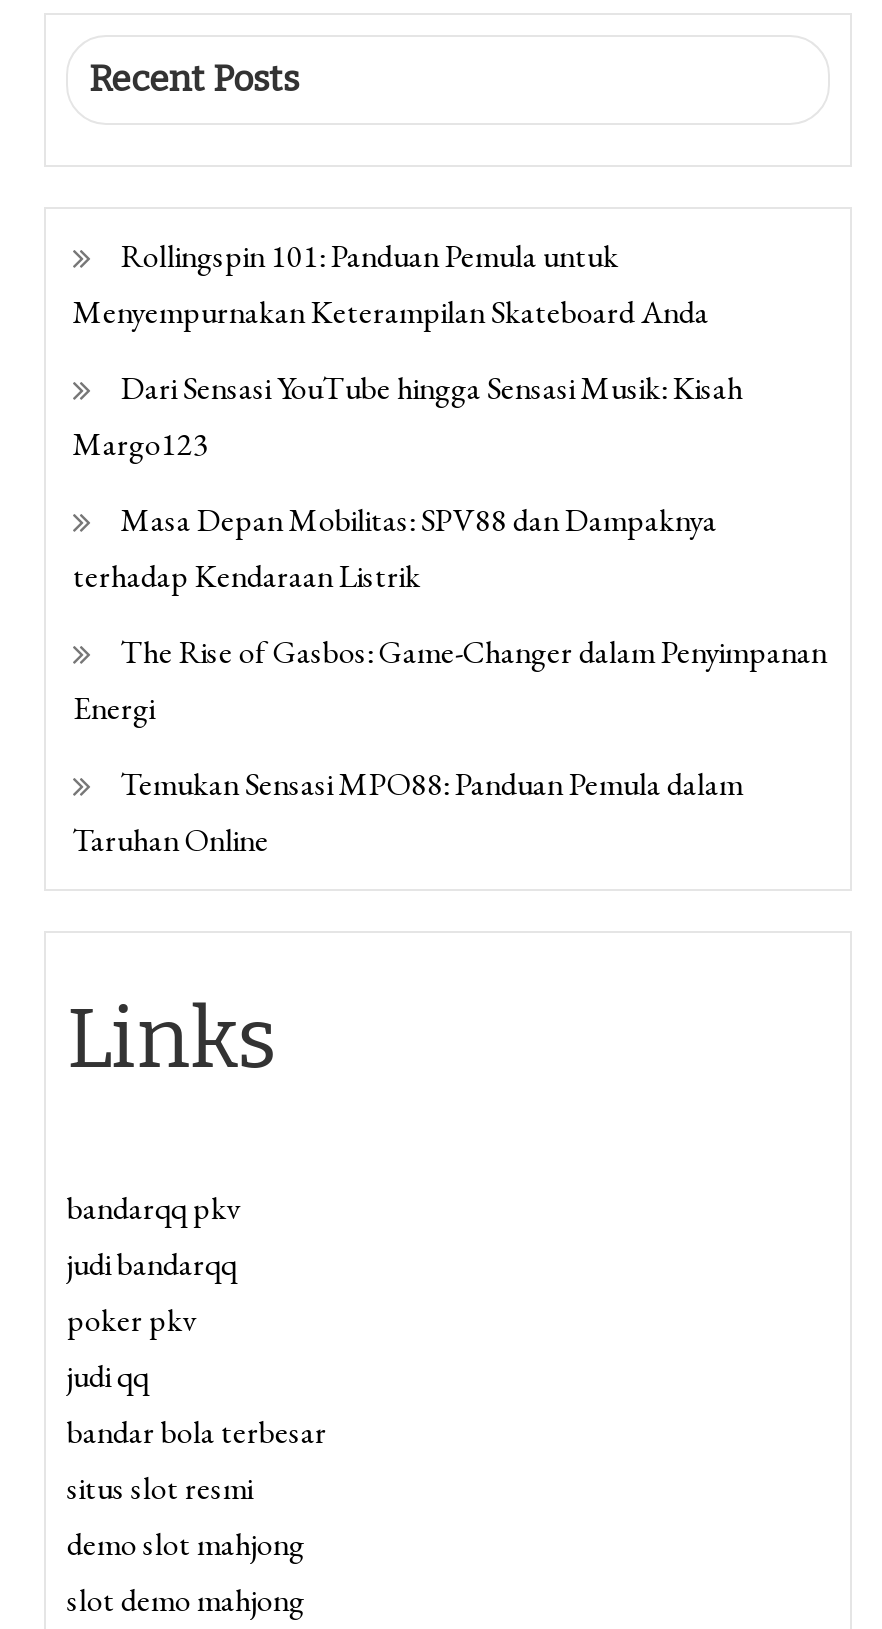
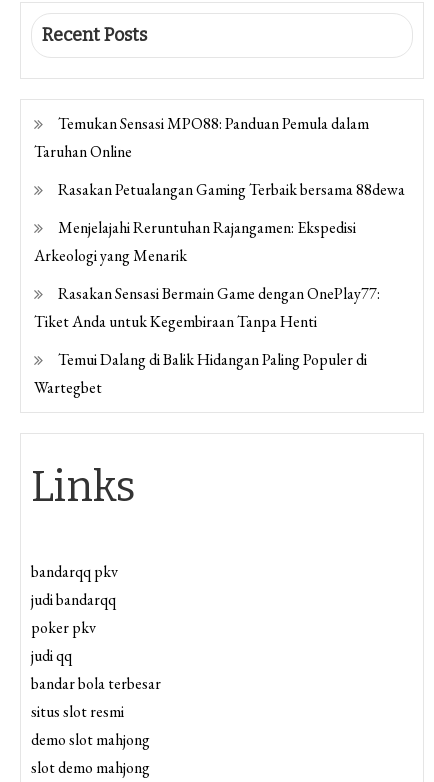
- Rollingspin 101: Panduan Pemula untuk
- Menyempurnakan Keterampilan Skateboard Anda
- Dari Sensasi YouTube hingga Sensasi Musik: Kisah
- Margo123
- Masa Depan Mobilitas: SPV88 dan Dampaknya
- terhadap Kendaraan Listrik
- The Rise of Gasbos: Game-Changer dalam Penyimpanan
- Energi

moved up: Temukan Sensasi MPO88: Panduan Pemula dalam | Taruhan Online

+ Rasakan Petualangan Gaming Terbaik bersama 88dewa
+ Menjelajahi Reruntuhan Rajangamen: Ekspedisi
+ Arkeologi yang Menarik
+ Rasakan Sensasi Bermain Game dengan OnePlay77:
+ Tiket Anda untuk Kegembiraan Tanpa Henti
+ Temui Dalang di Balik Hidangan Paling Populer di
+ Wartegbet
